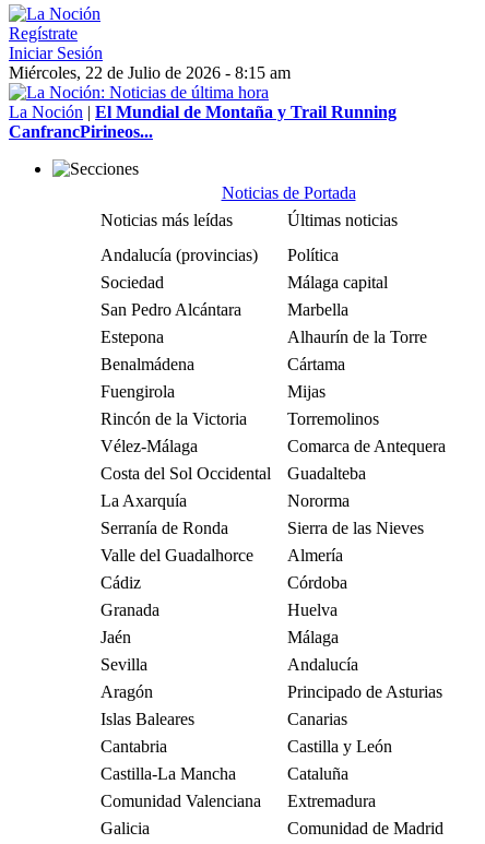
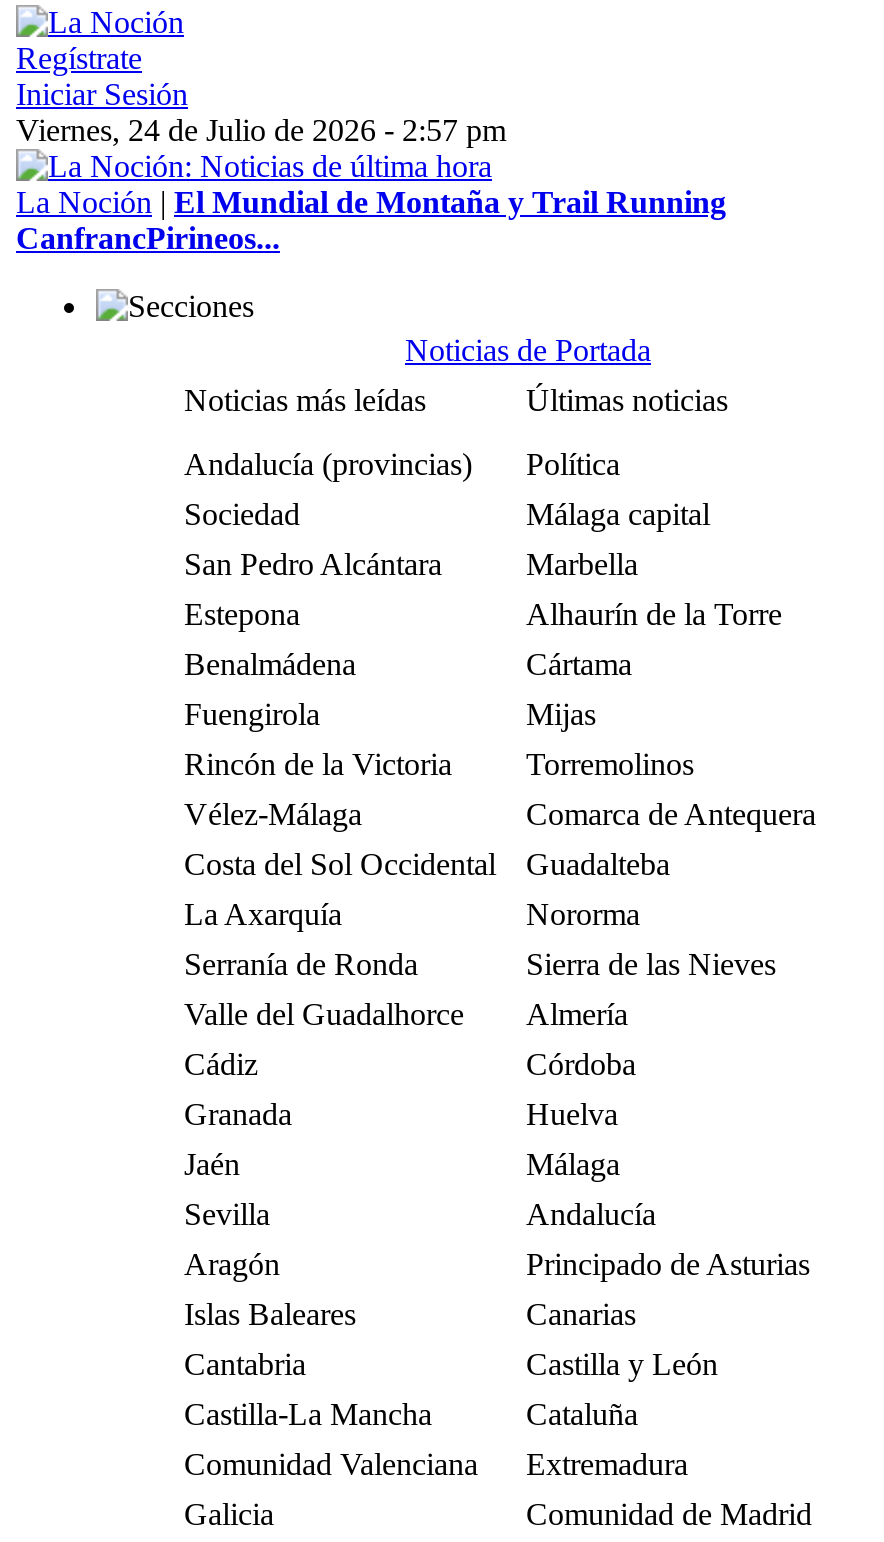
- Miércoles, 22 de Julio de 2026 - 8:15 am
+ Viernes, 24 de Julio de 2026 - 2:57 pm
